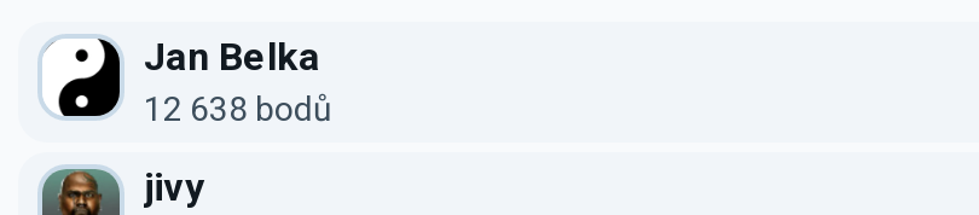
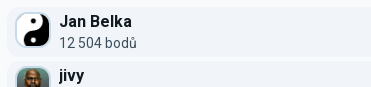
- 12 638 bodů
+ 12 504 bodů
